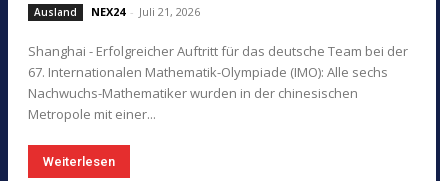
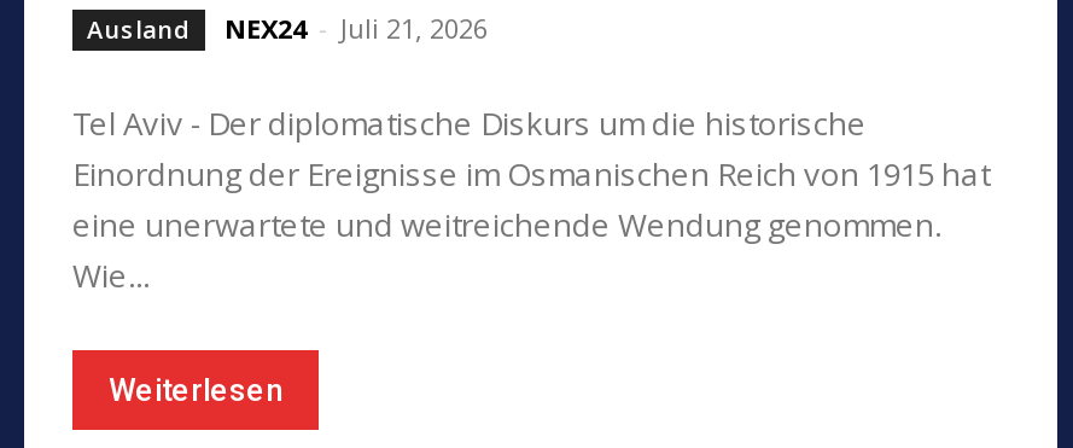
- Shanghai - Erfolgreicher Auftritt für das deutsche Team bei der
- 67. Internationalen Mathematik-Olympiade (IMO): Alle sechs
- Nachwuchs-Mathematiker wurden in der chinesischen
- Metropole mit einer...
+ Tel Aviv - Der diplomatische Diskurs um die historische
+ Einordnung der Ereignisse im Osmanischen Reich von 1915 hat
+ eine unerwartete und weitreichende Wendung genommen.
+ Wie...
